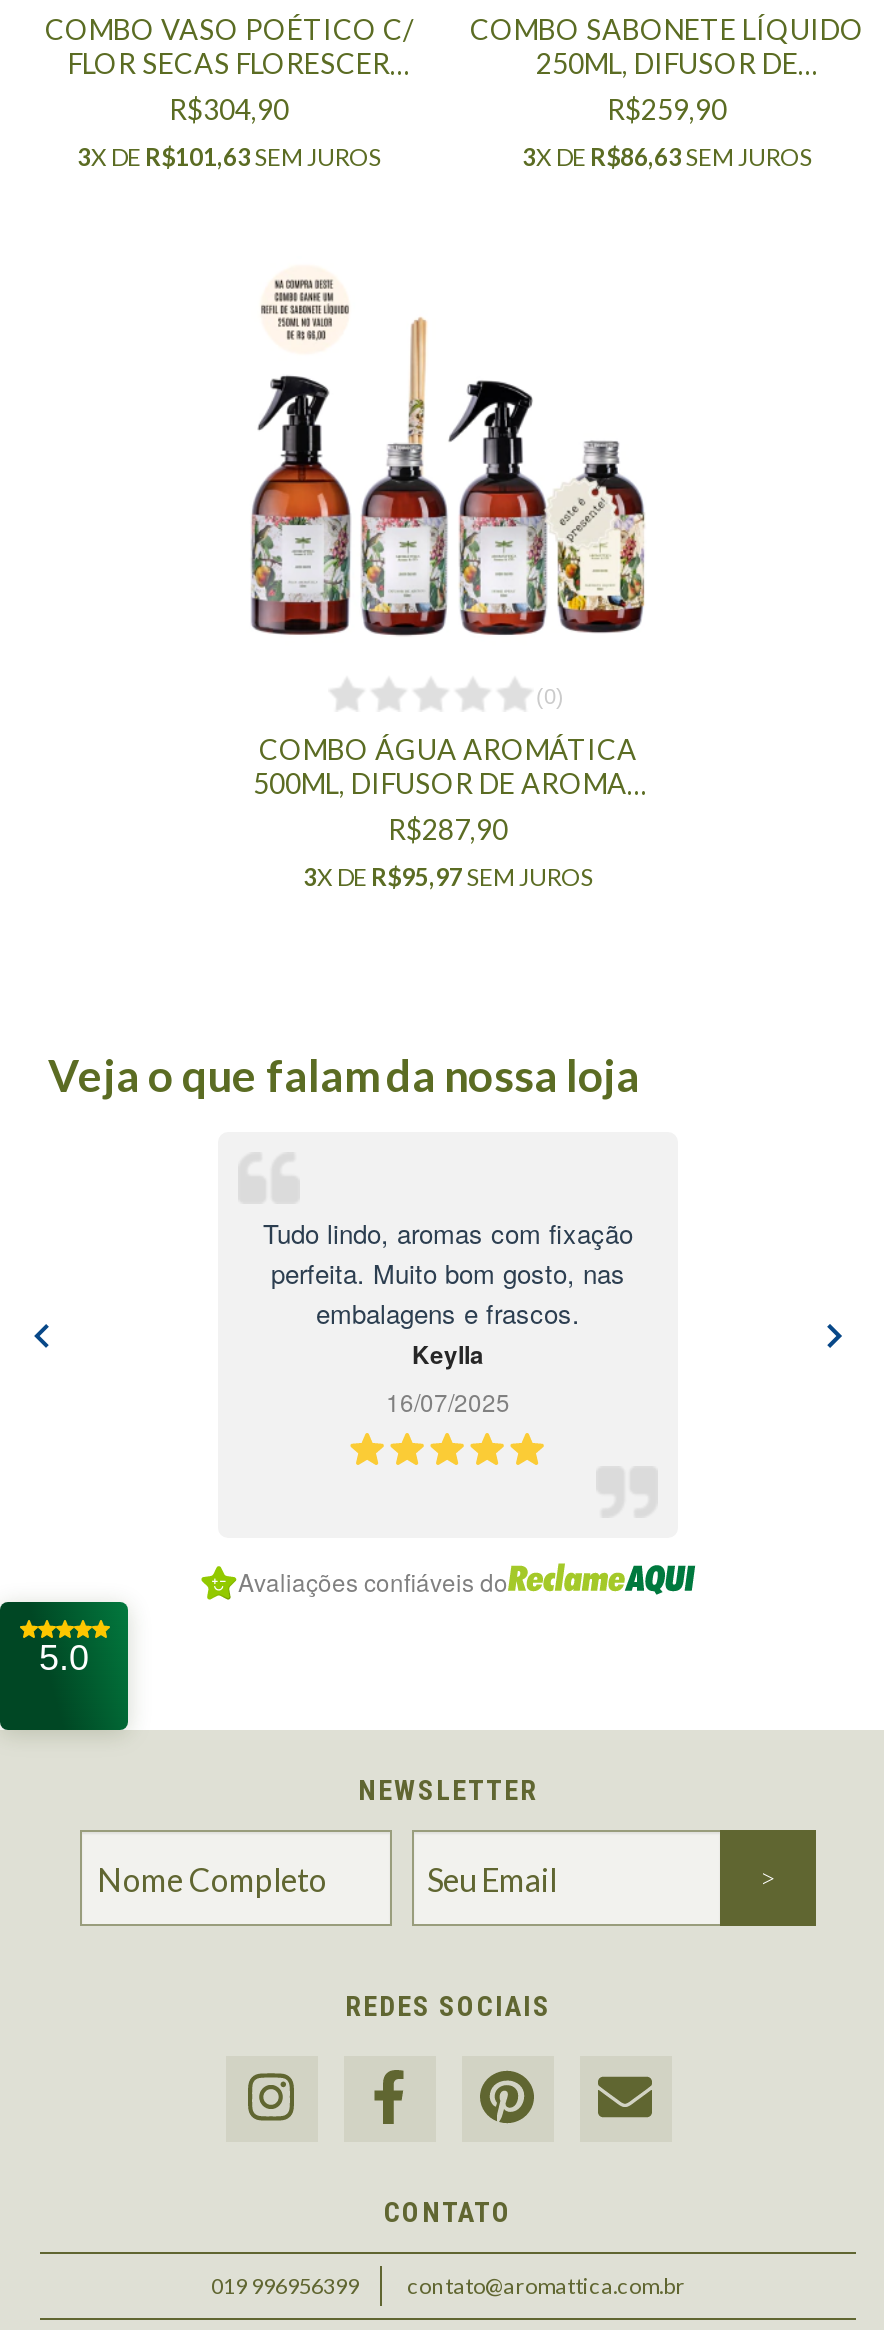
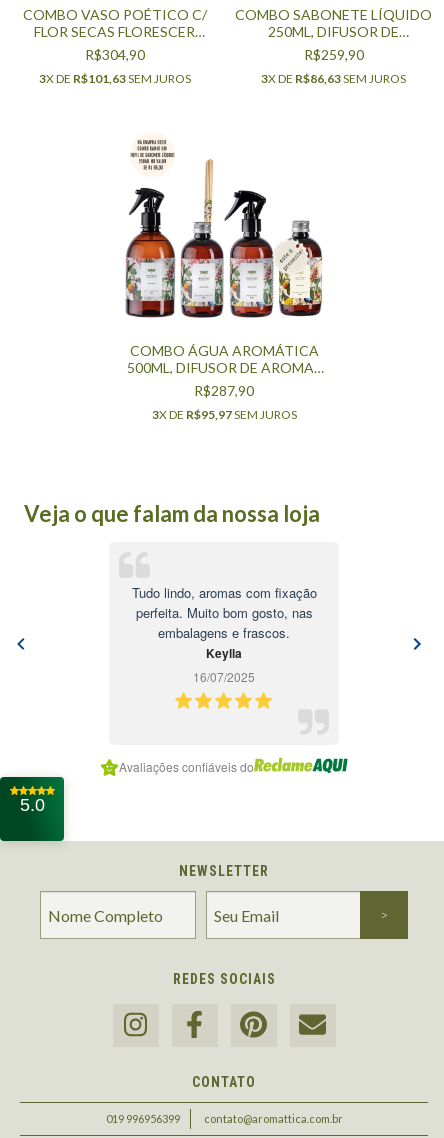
- (0)
